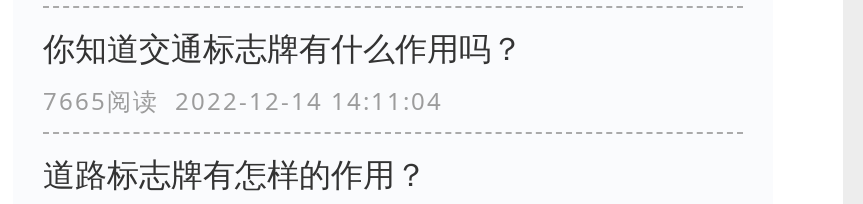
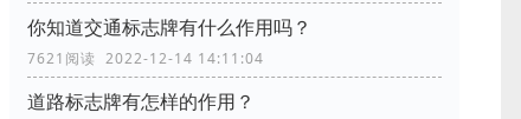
- 7665阅读 2022-12-14 14:11:04
+ 7621阅读 2022-12-14 14:11:04
